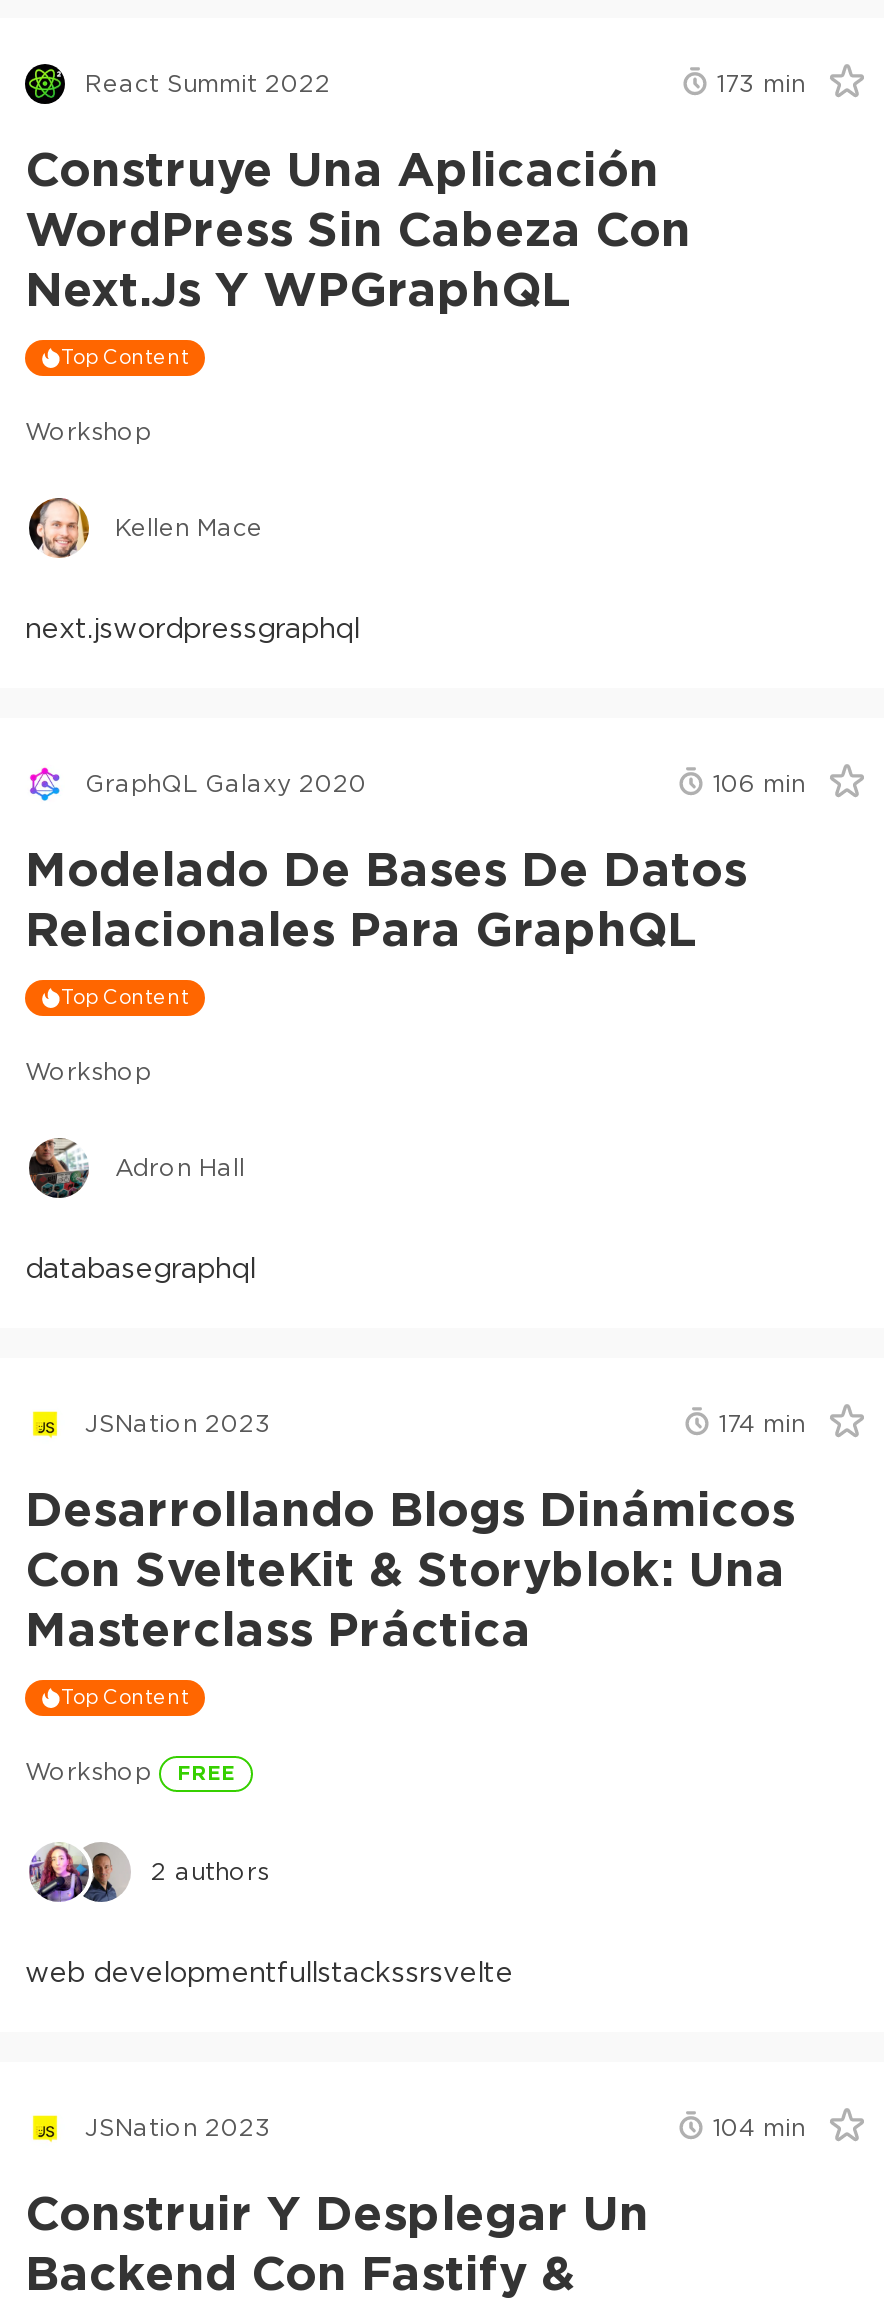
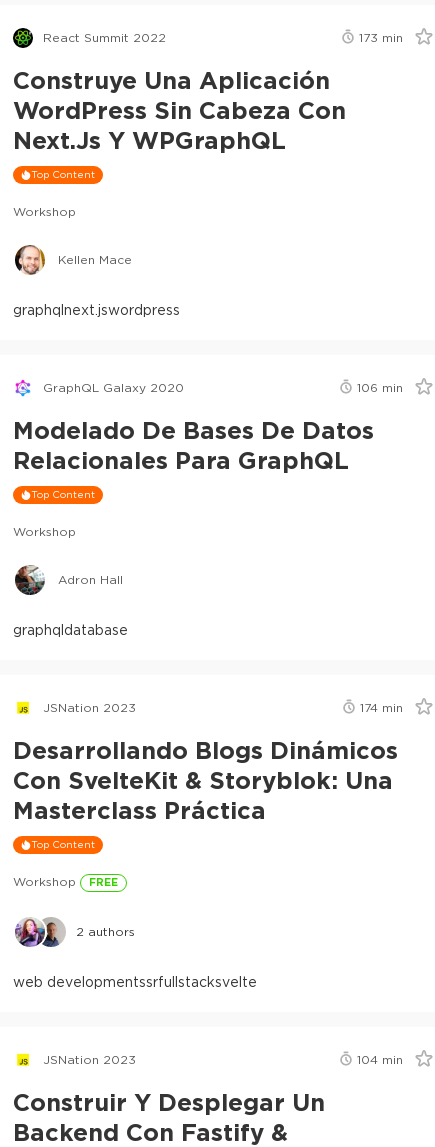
- next.jswordpressgraphql
+ graphqlnext.jswordpress

- databasegraphql
+ graphqldatabase

- web developmentfullstackssrsvelte
+ web developmentssrfullstacksvelte
